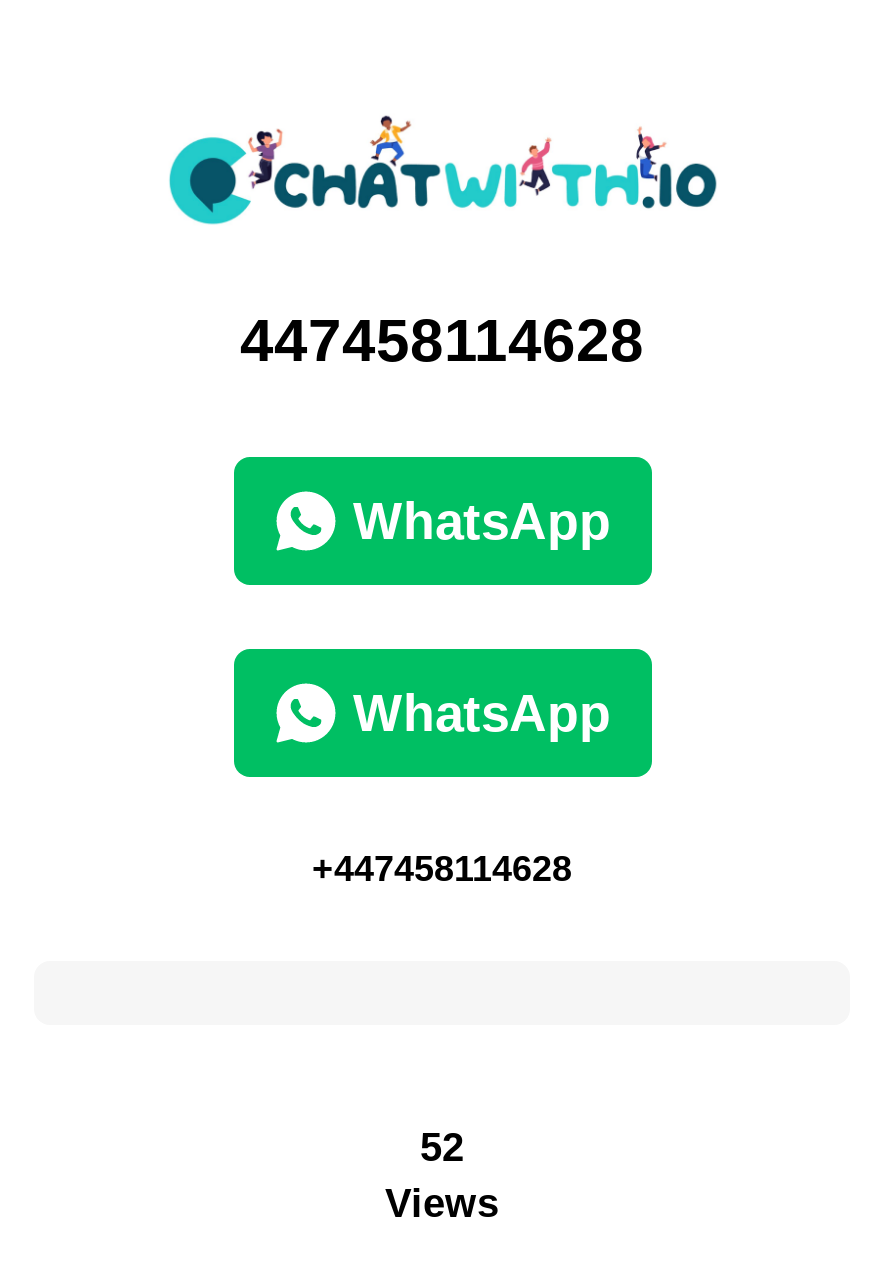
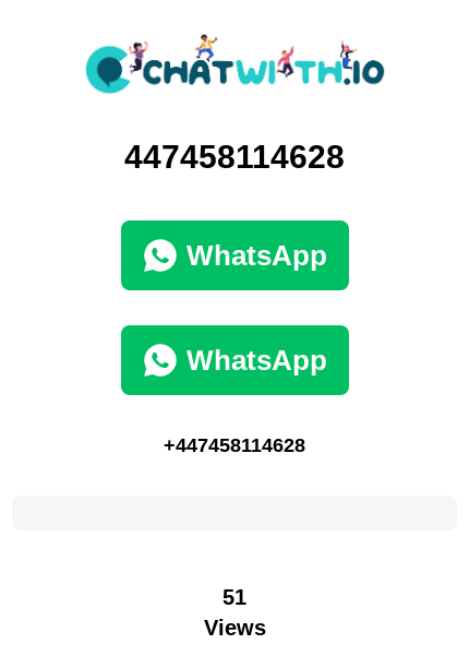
- 52
+ 51
